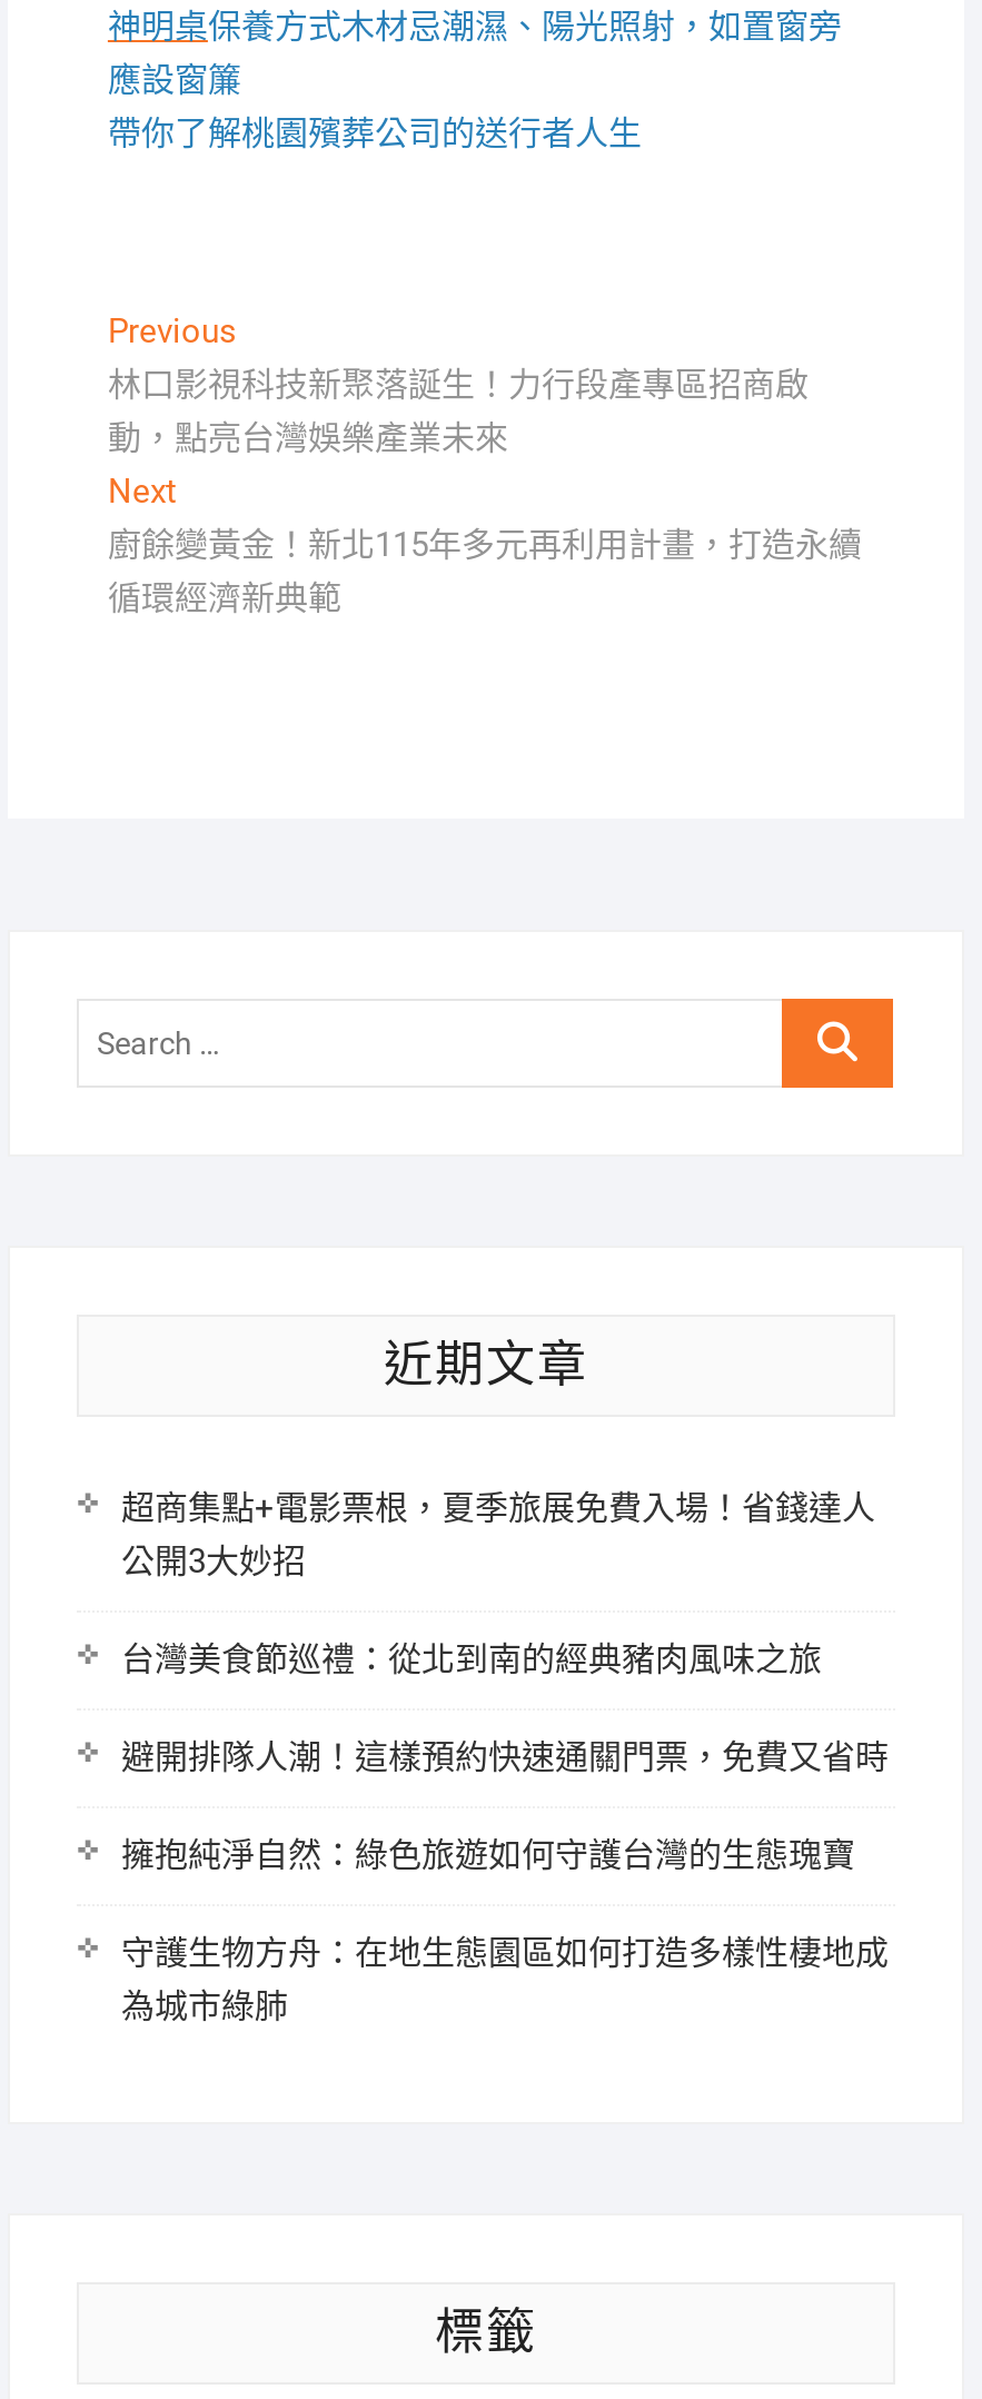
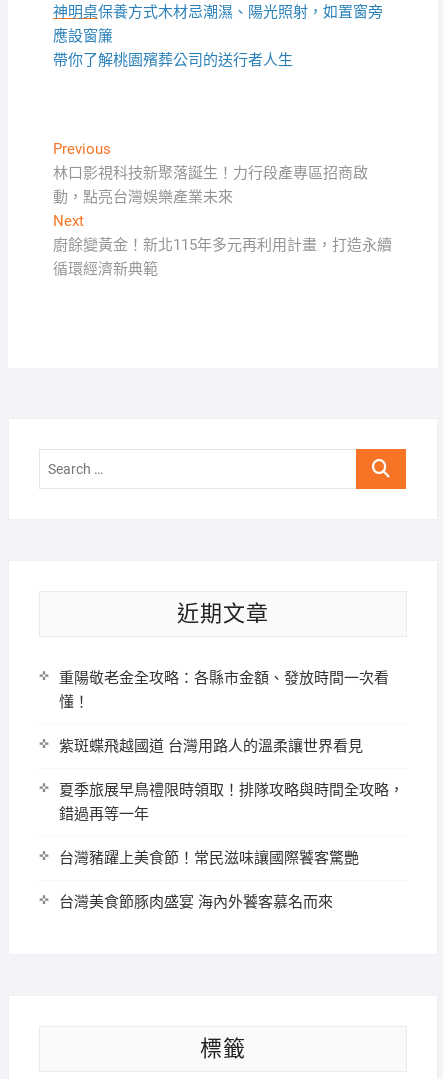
- 超商集點+電影票根，夏季旅展免費入場！省錢達人
- 公開3大妙招
+ 重陽敬老金全攻略：各縣市金額、發放時間一次看
+ 懂！

- 台灣美食節巡禮：從北到南的經典豬肉風味之旅
+ 紫斑蝶飛越國道 台灣用路人的溫柔讓世界看見

- 避開排隊人潮！這樣預約快速通關門票，免費又省時
+ 夏季旅展早鳥禮限時領取！排隊攻略與時間全攻略，
+ 錯過再等一年

- 擁抱純淨自然：綠色旅遊如何守護台灣的生態瑰寶
+ 台灣豬躍上美食節！常民滋味讓國際饕客驚艷

- 守護生物方舟：在地生態園區如何打造多樣性棲地成
- 為城市綠肺
+ 台灣美食節豚肉盛宴 海內外饕客慕名而來
